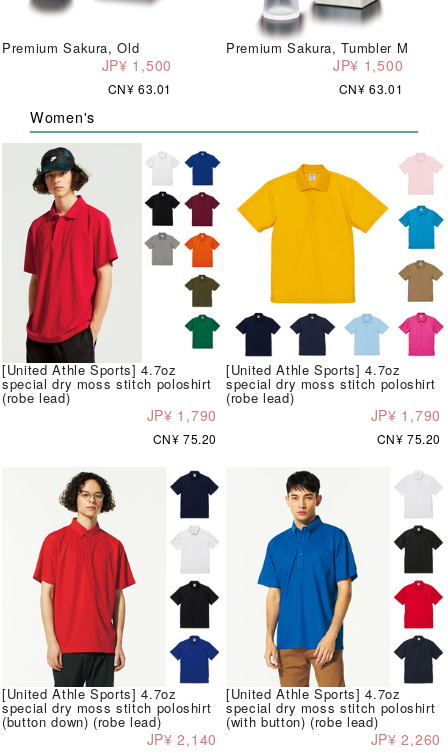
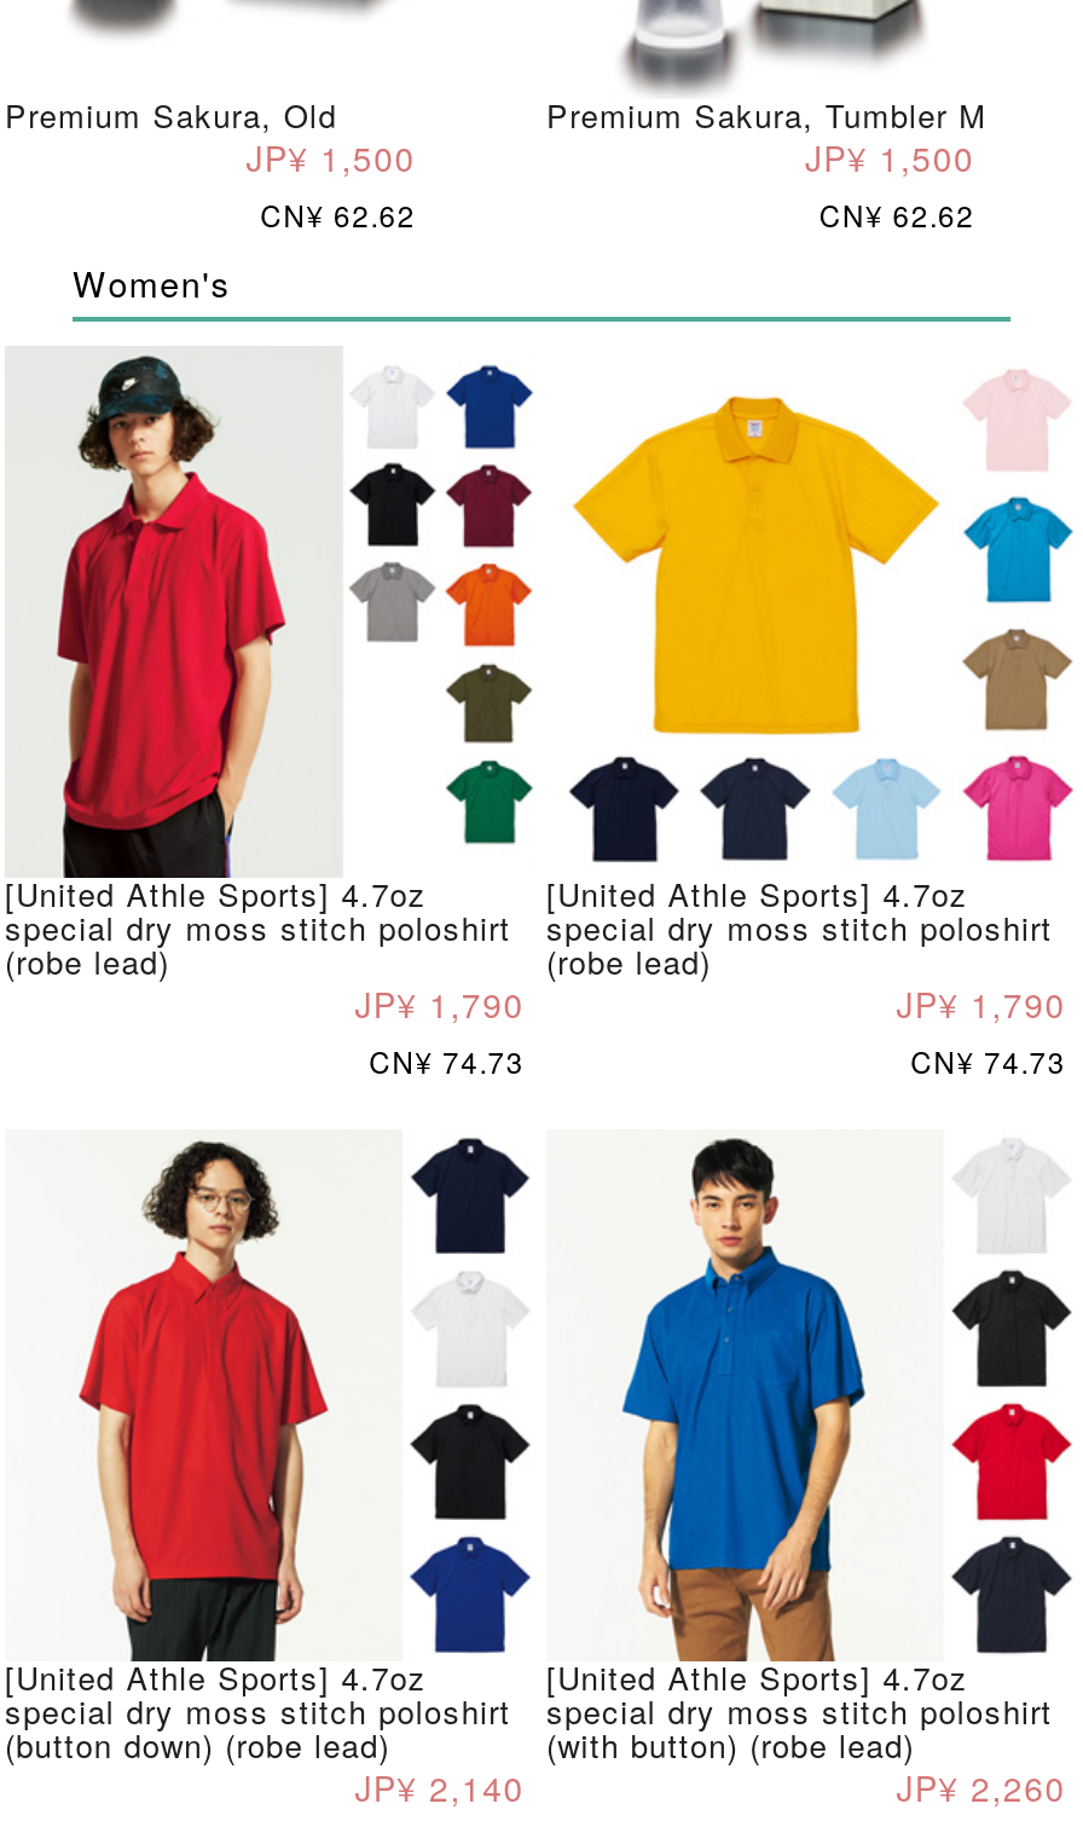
- CN¥ 63.01
+ CN¥ 62.62

- CN¥ 63.01
+ CN¥ 62.62

- CN¥ 75.20
+ CN¥ 74.73

- CN¥ 75.20
+ CN¥ 74.73
